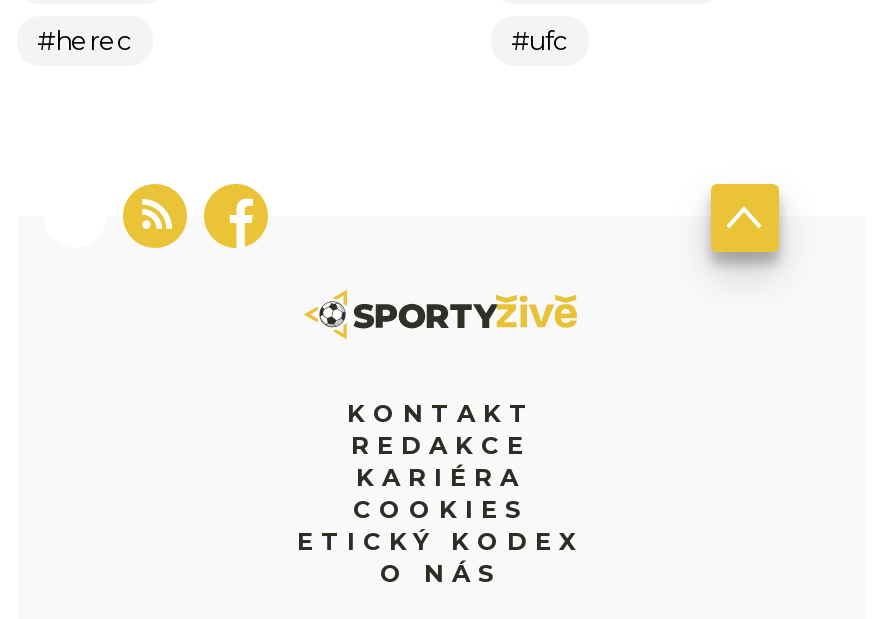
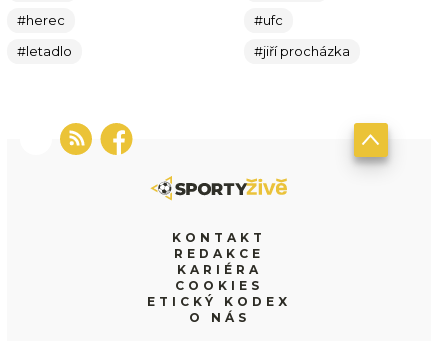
+ #letadlo

+ #jiří procházka
